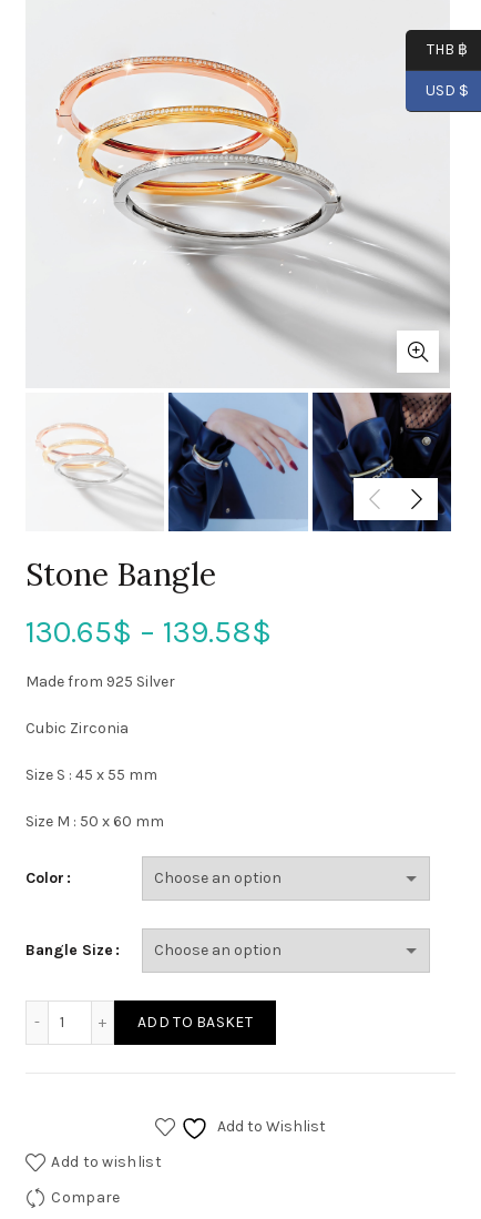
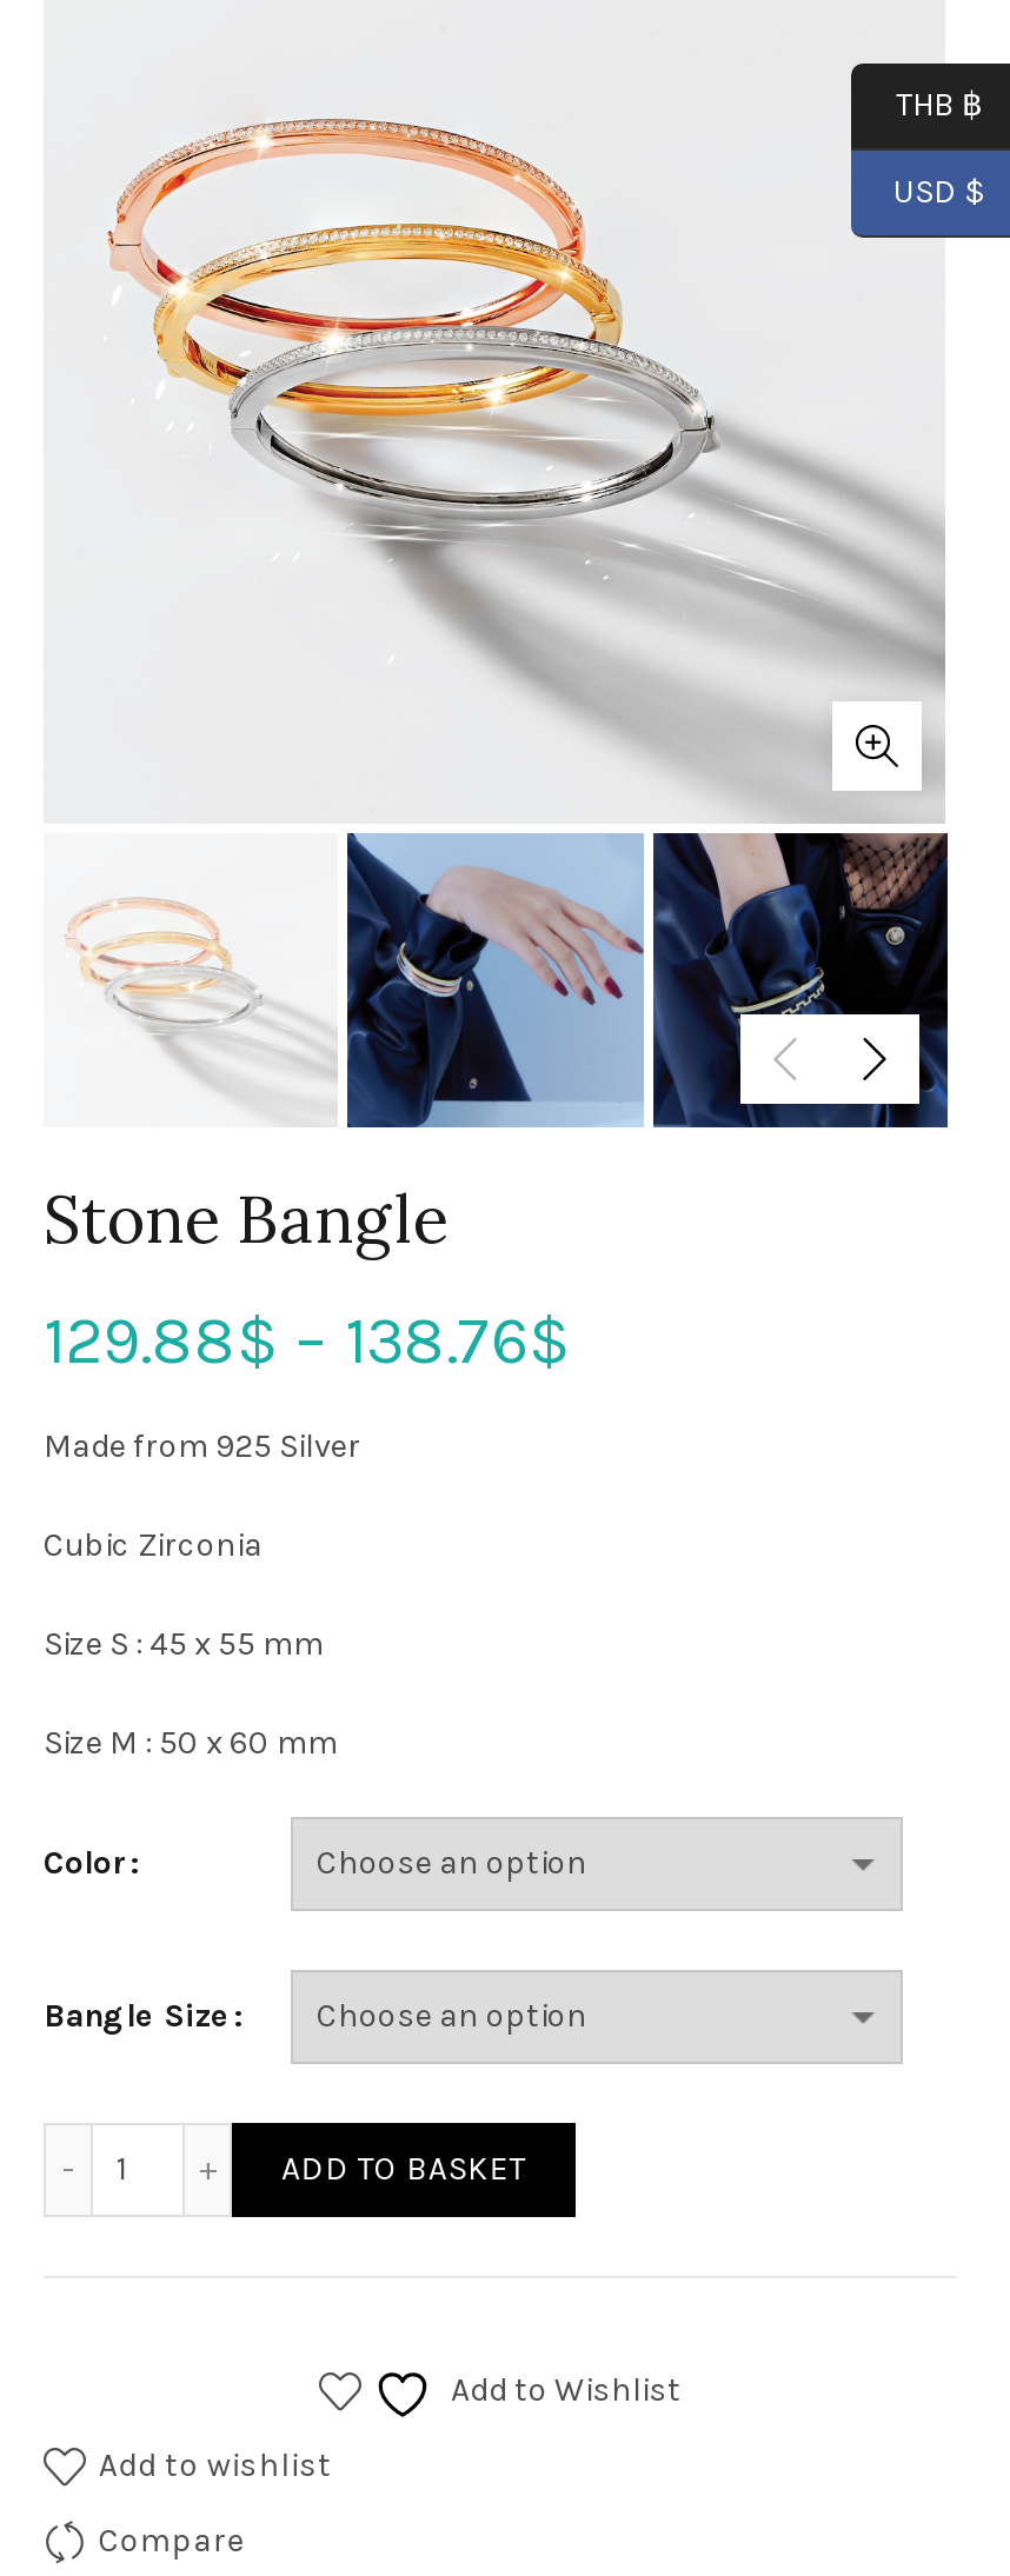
- 130.65$ – 139.58$
+ 129.88$ – 138.76$
